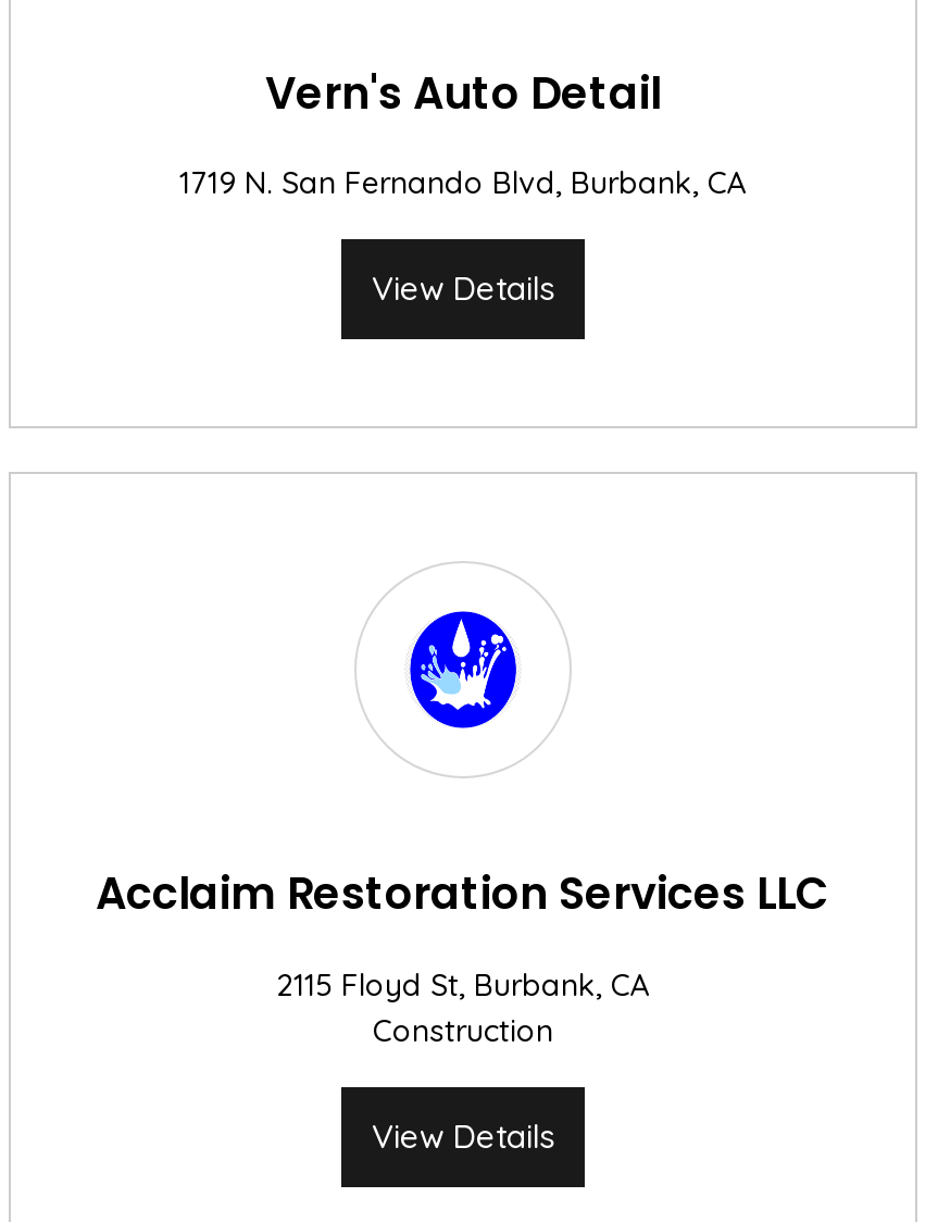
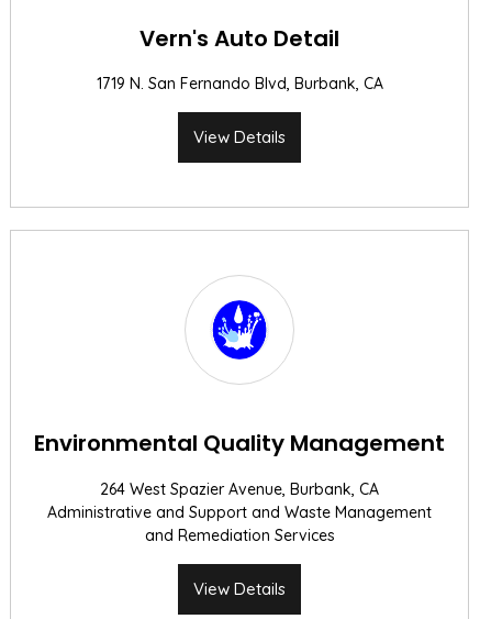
- Acclaim Restoration Services LLC
+ Environmental Quality Management

- 2115 Floyd St, Burbank, CA
- Construction
+ 264 West Spazier Avenue, Burbank, CA
+ Administrative and Support and Waste Management
+ and Remediation Services
